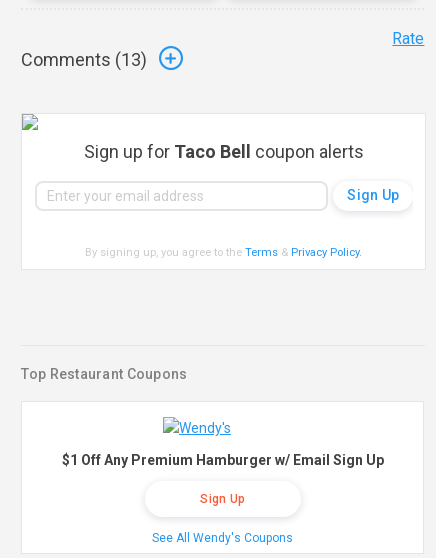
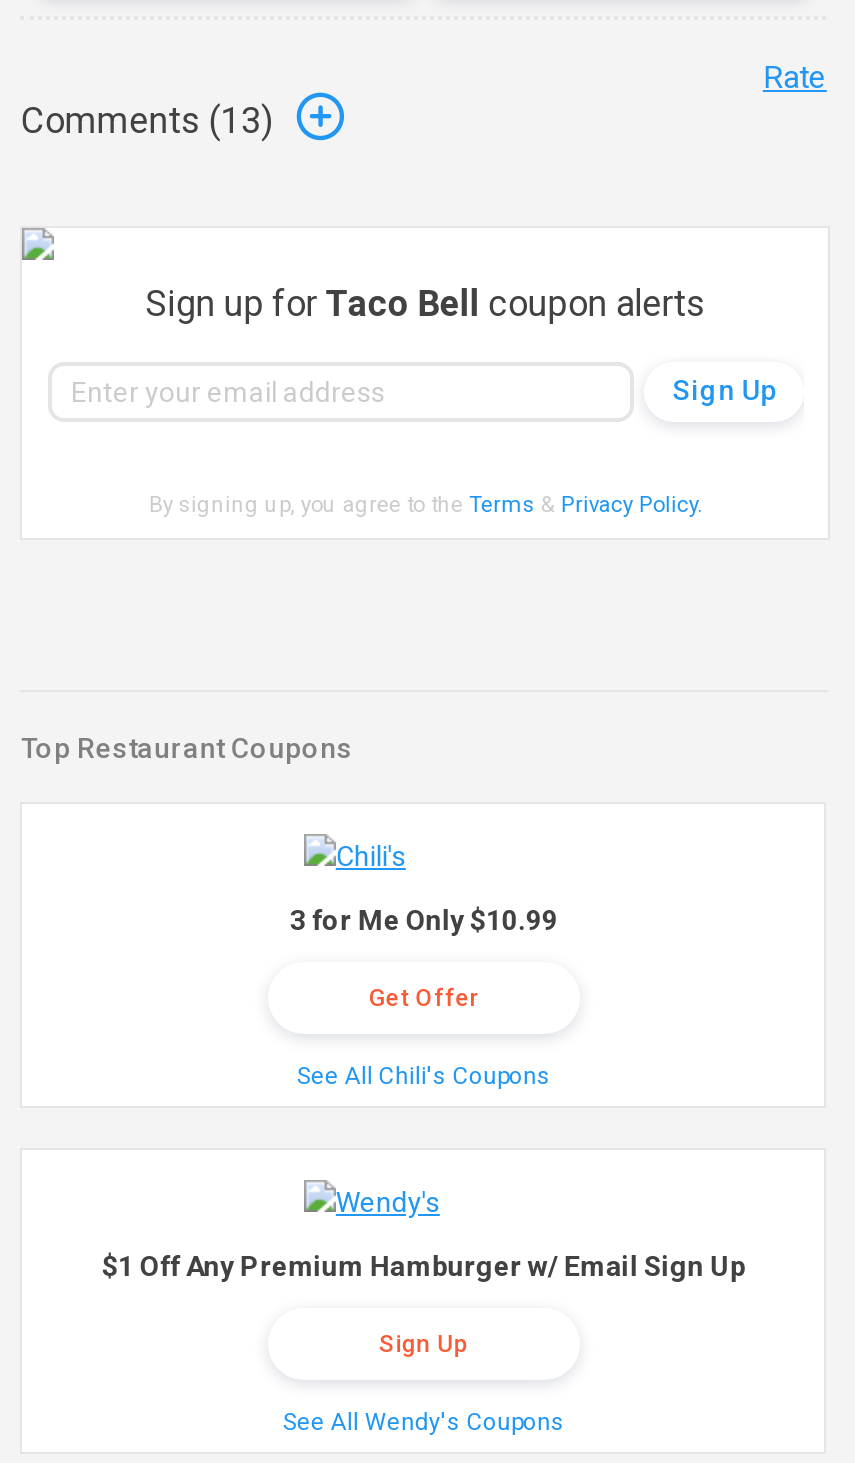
+ 3 for Me Only $10.99
+ Get Offer
+ See All Chili's Coupons
